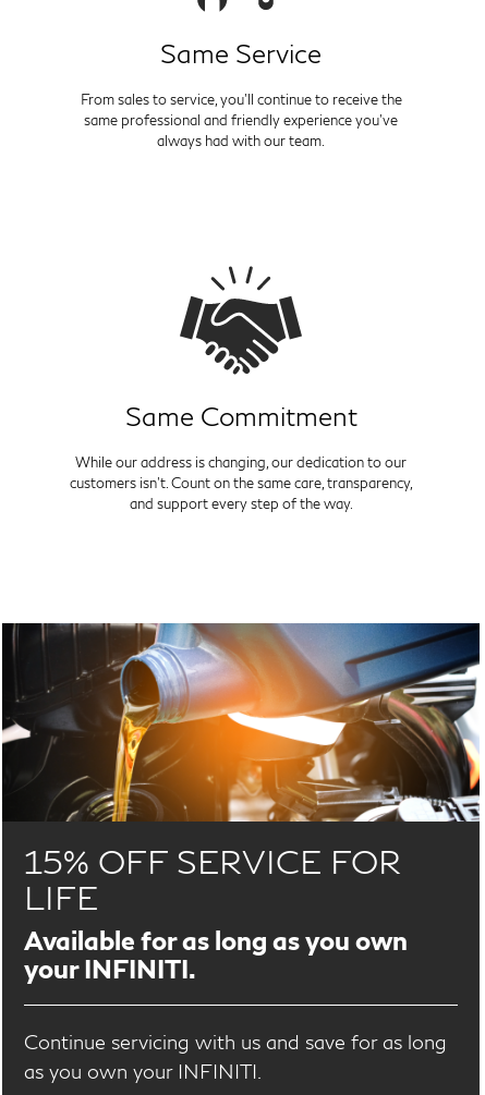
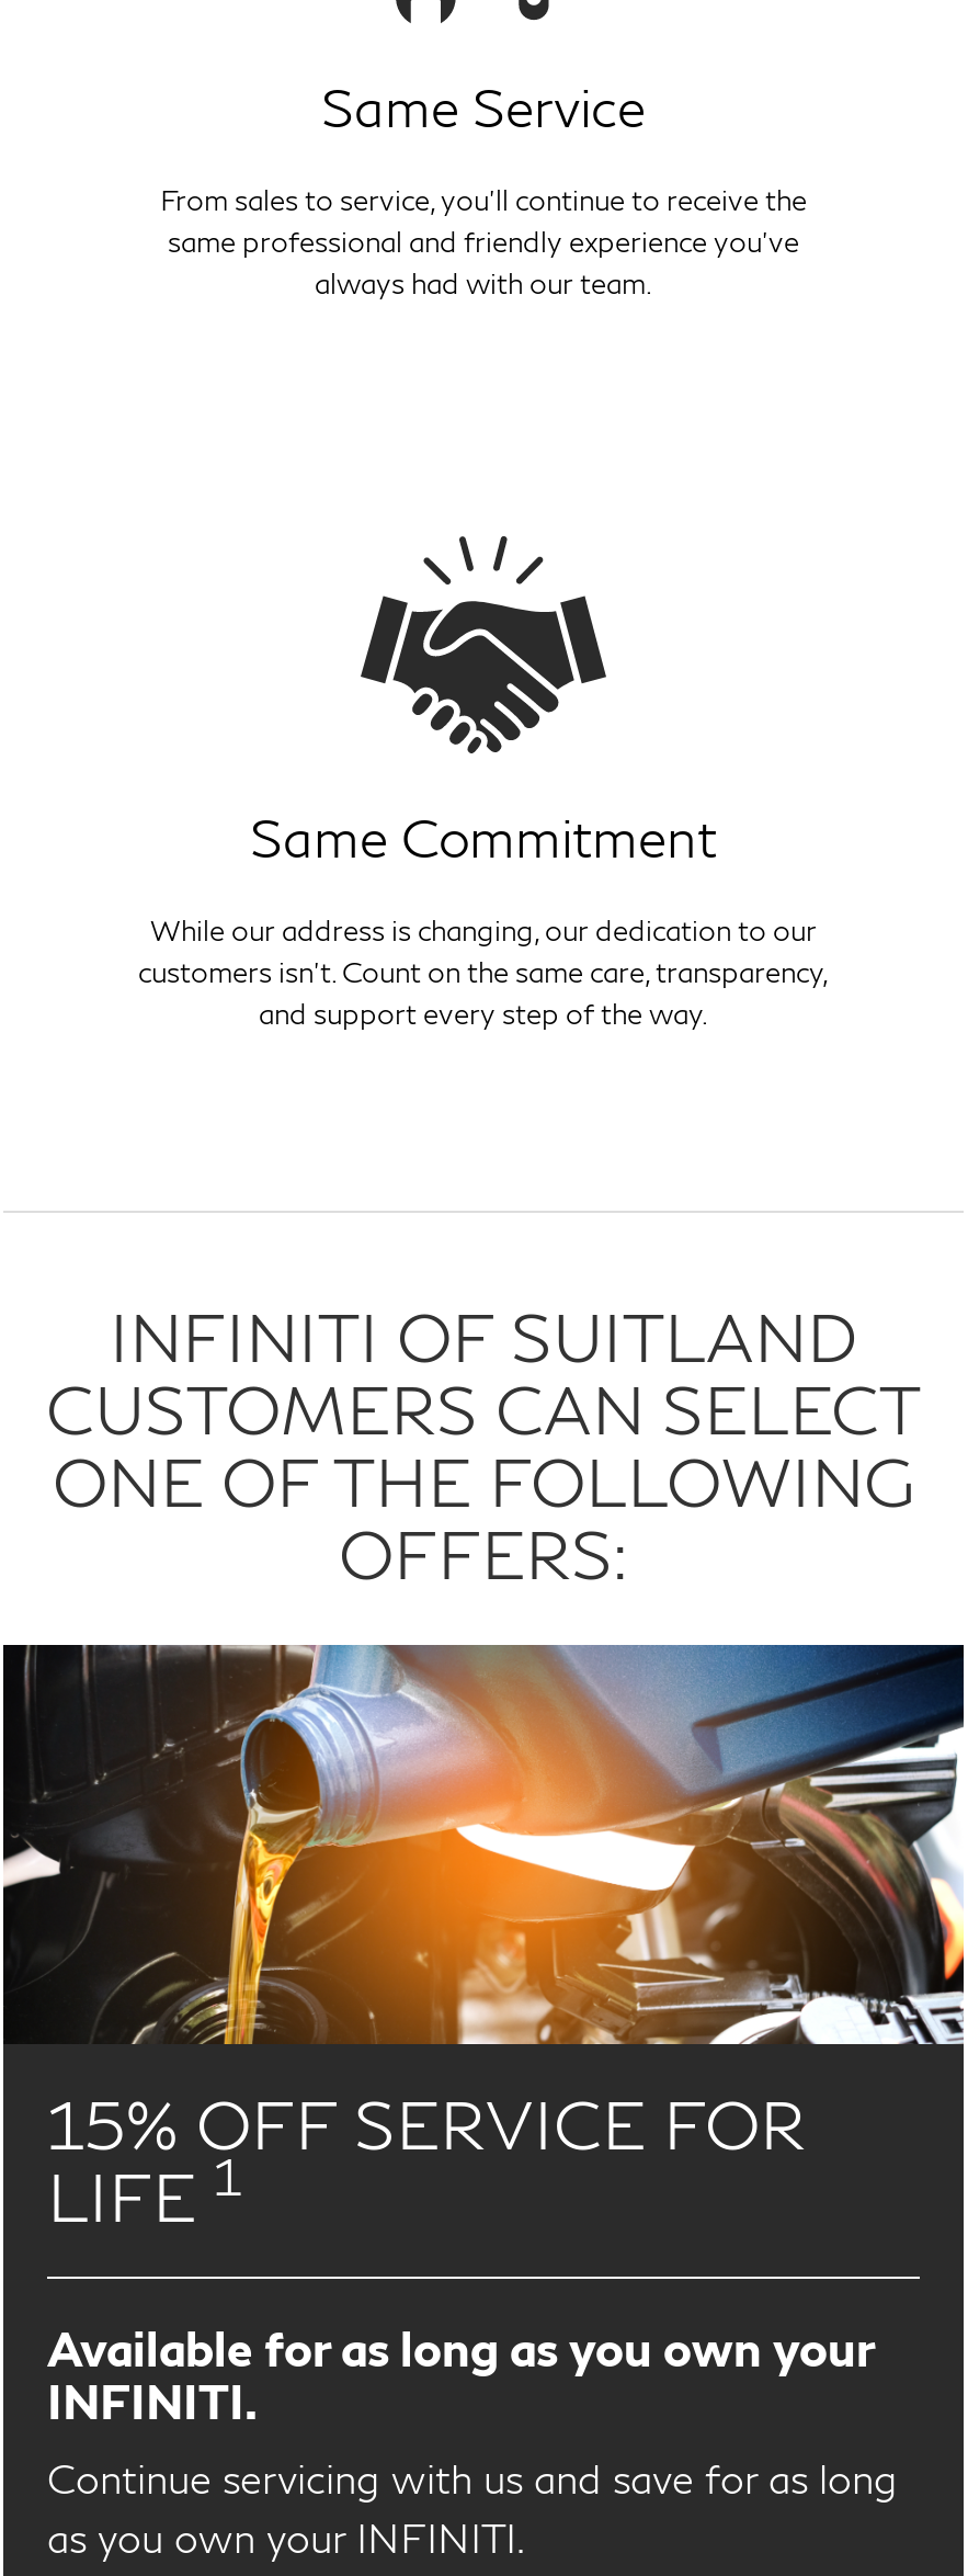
+ INFINITI OF SUITLAND
+ CUSTOMERS CAN SELECT
+ ONE OF THE FOLLOWING
+ OFFERS:

- LIFE
- Available for as long as you own
- your INFINITI.
+ LIFE 1
+ Available for as long as you own your
+ INFINITI.
